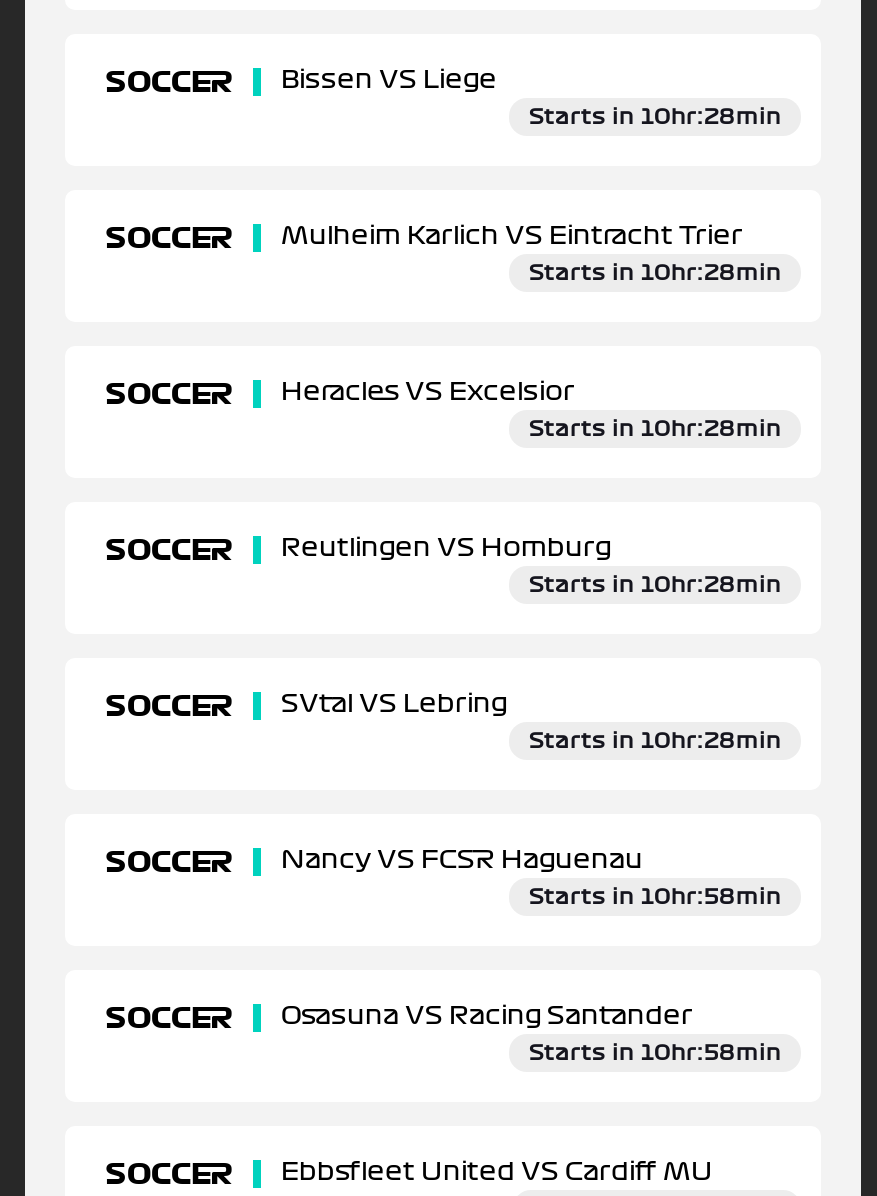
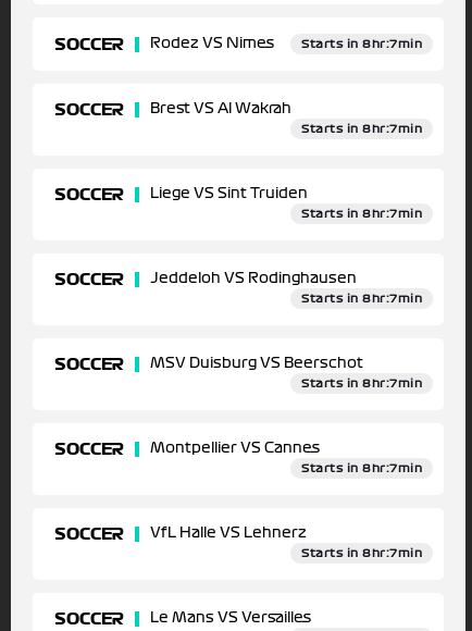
- Bissen VS Liege
+ Rodez VS Nimes

- Starts in 10hr:28min
+ Starts in 8hr:7min

- Mulheim Karlich VS Eintracht Trier
+ Brest VS Al Wakrah

- Starts in 10hr:28min
+ Starts in 8hr:7min

- Heracles VS Excelsior
+ Liege VS Sint Truiden

- Starts in 10hr:28min
+ Starts in 8hr:7min

- Reutlingen VS Homburg
+ Jeddeloh VS Rodinghausen

- Starts in 10hr:28min
+ Starts in 8hr:7min

- SVtal VS Lebring
+ MSV Duisburg VS Beerschot

- Starts in 10hr:28min
+ Starts in 8hr:7min

- Nancy VS FCSR Haguenau
+ Montpellier VS Cannes

- Starts in 10hr:58min
+ Starts in 8hr:7min

- Osasuna VS Racing Santander
+ VfL Halle VS Lehnerz

- Starts in 10hr:58min
+ Starts in 8hr:7min

- Ebbsfleet United VS Cardiff MU
+ Le Mans VS Versailles
